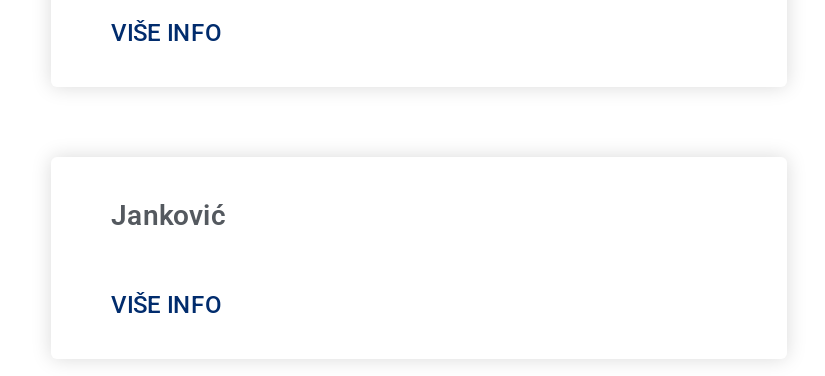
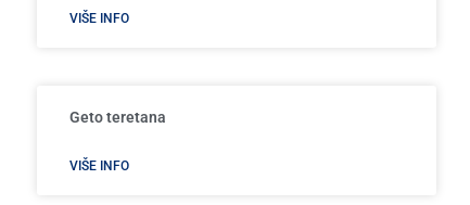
- Janković
+ Geto teretana
